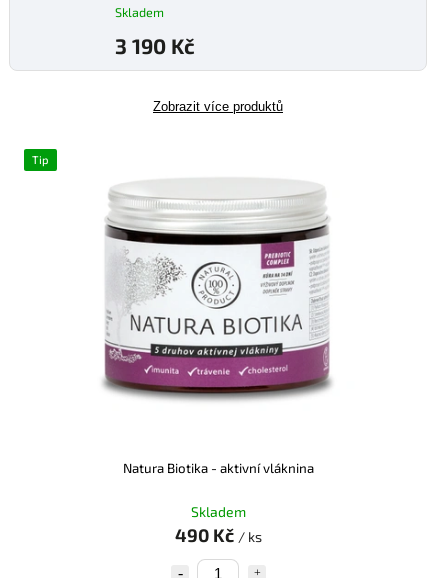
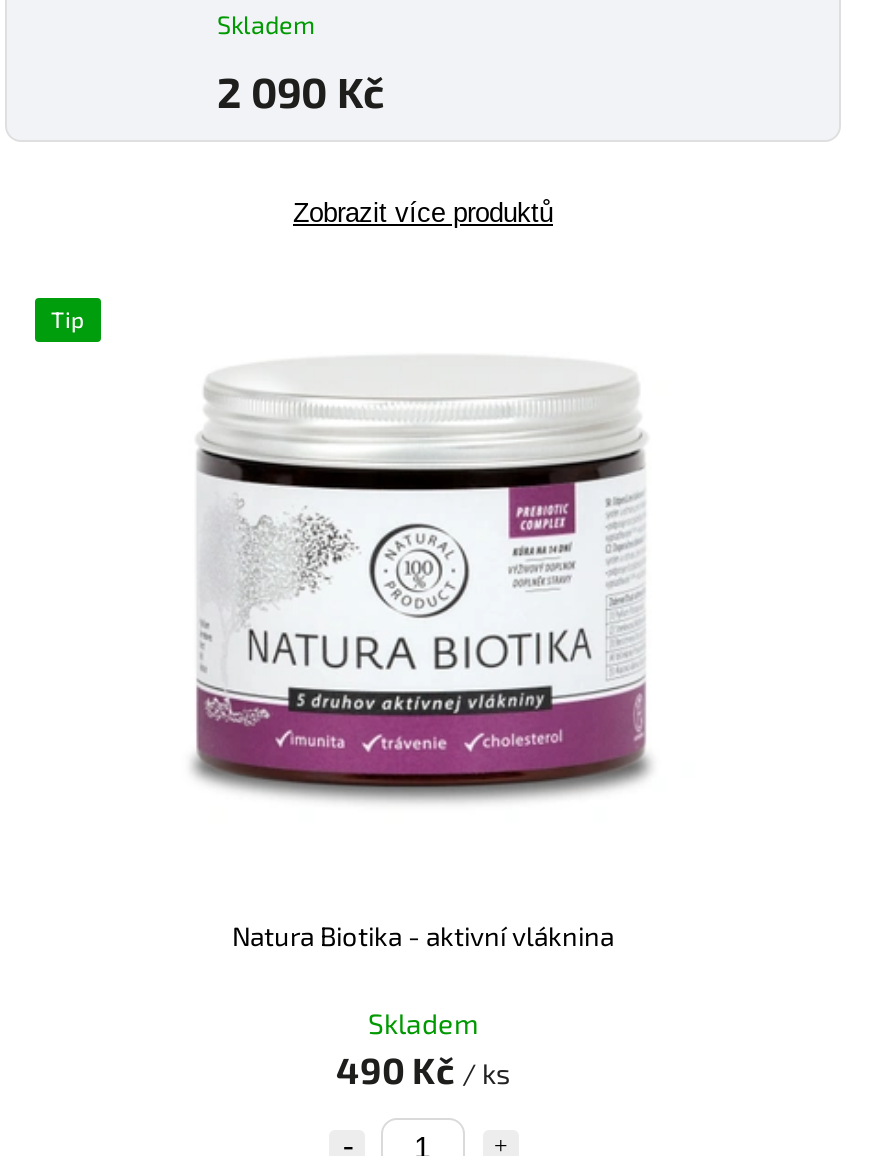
- 3 190 Kč
+ 2 090 Kč
